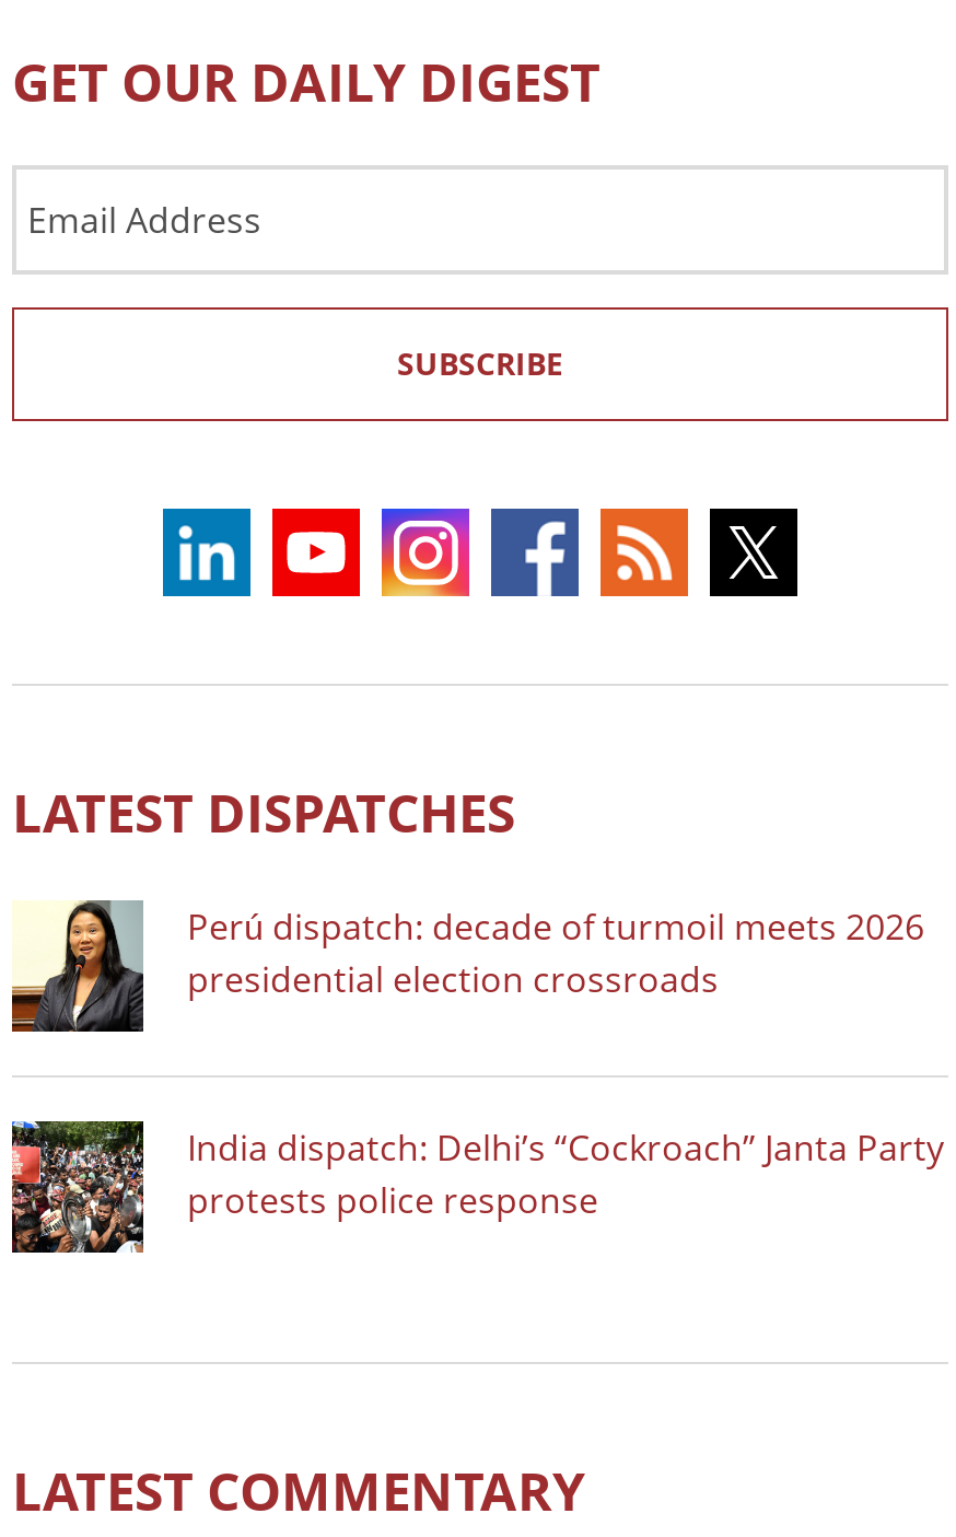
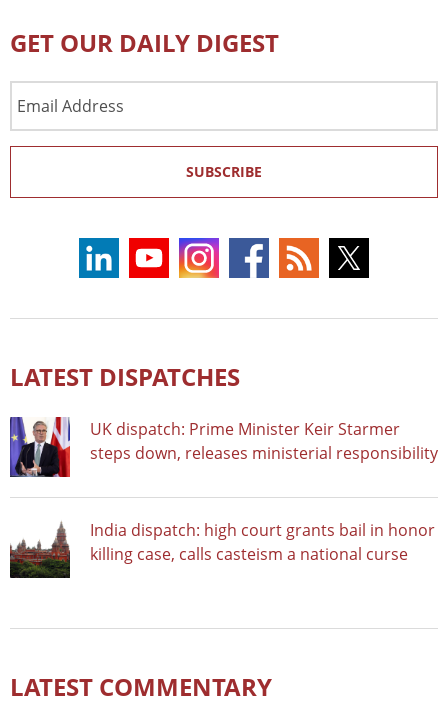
- [image]
- Perú dispatch: decade of turmoil meets 2026
- presidential election crossroads
+ [image]
+ UK dispatch: Prime Minister Keir Starmer
+ steps down, releases ministerial responsibility

- [image]
- India dispatch: Delhi’s “Cockroach” Janta Party
- protests police response
+ [image]
+ India dispatch: high court grants bail in honor
+ killing case, calls casteism a national curse
